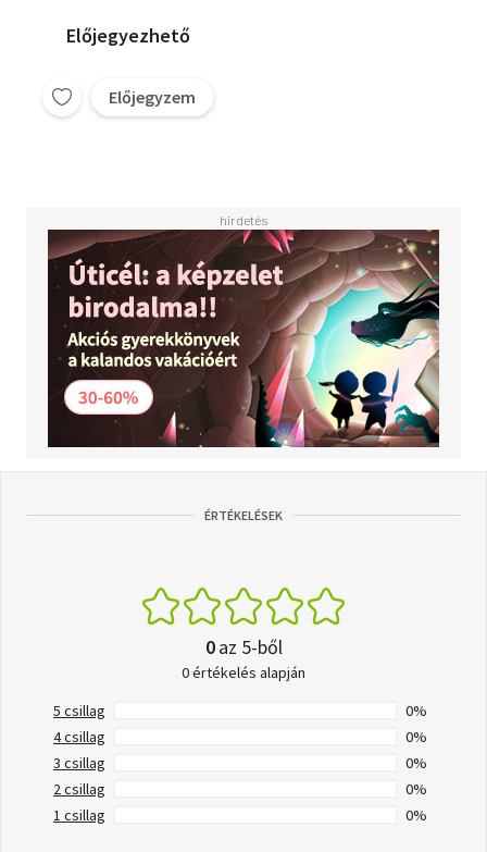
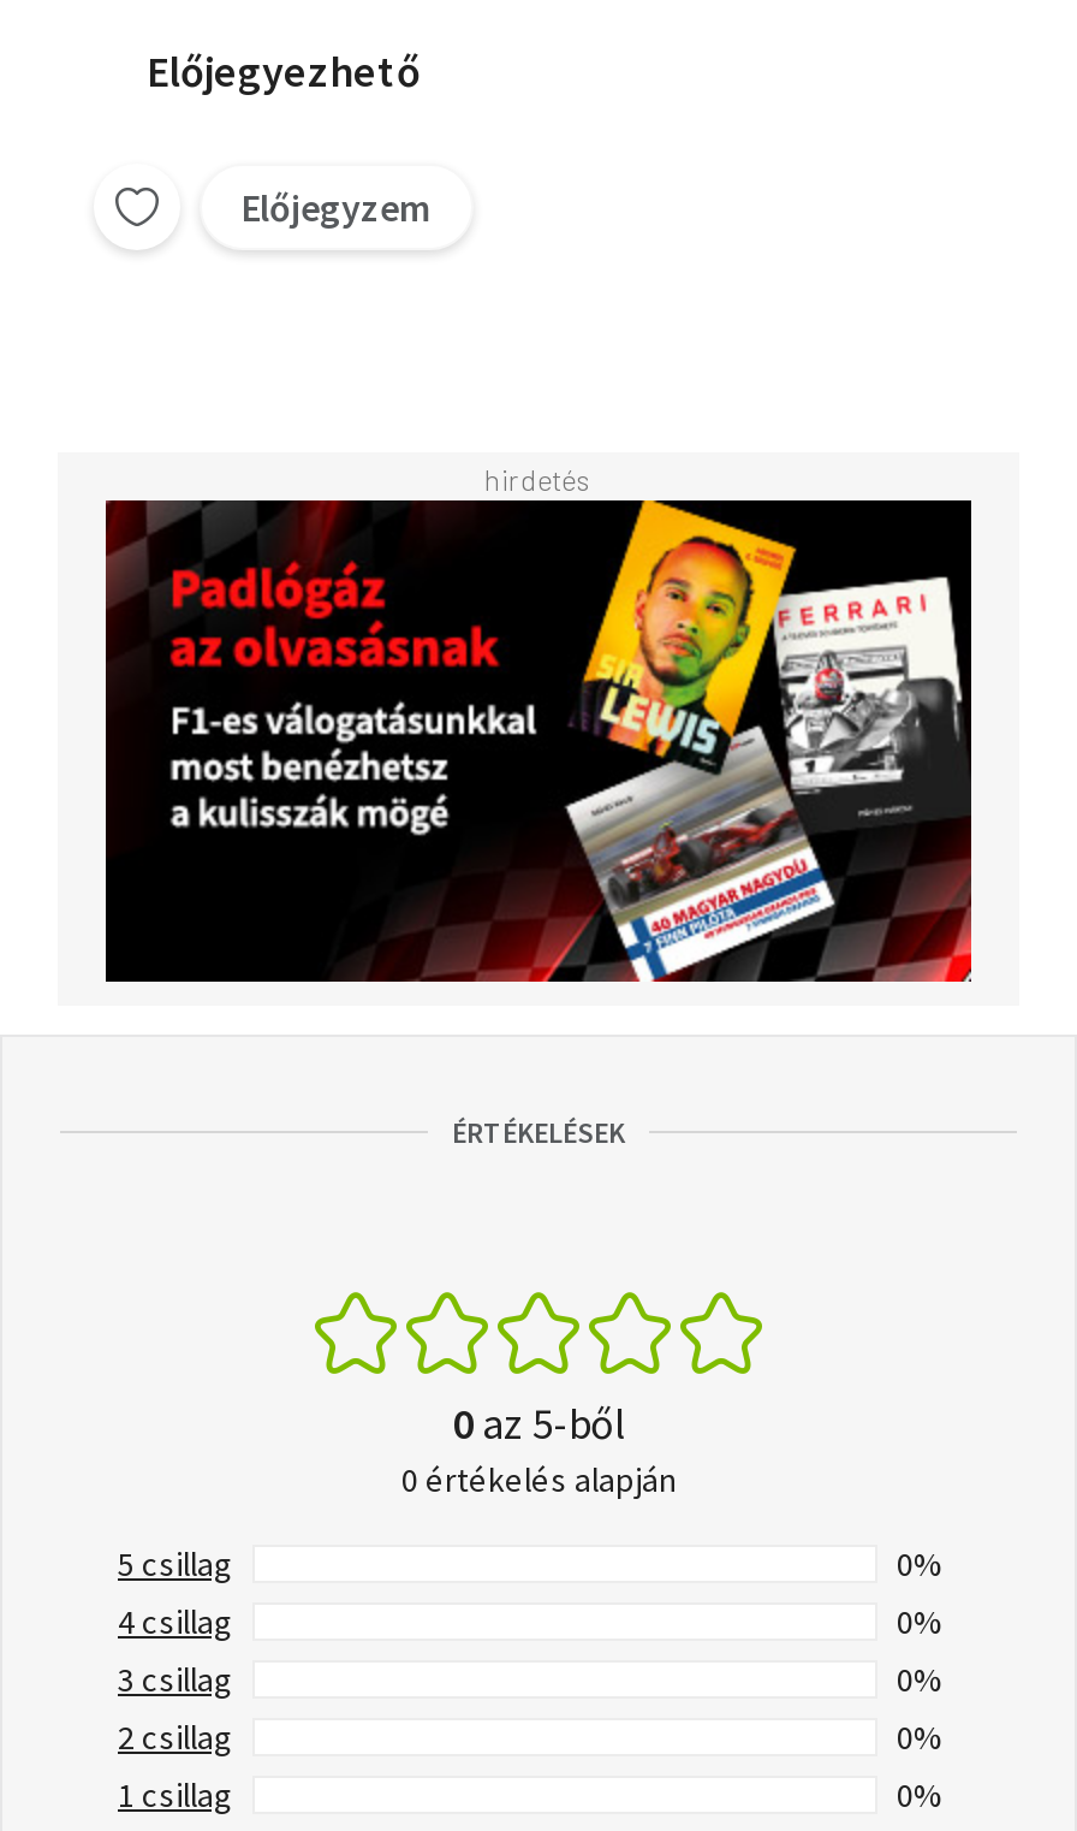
- [image]
+ [image]
